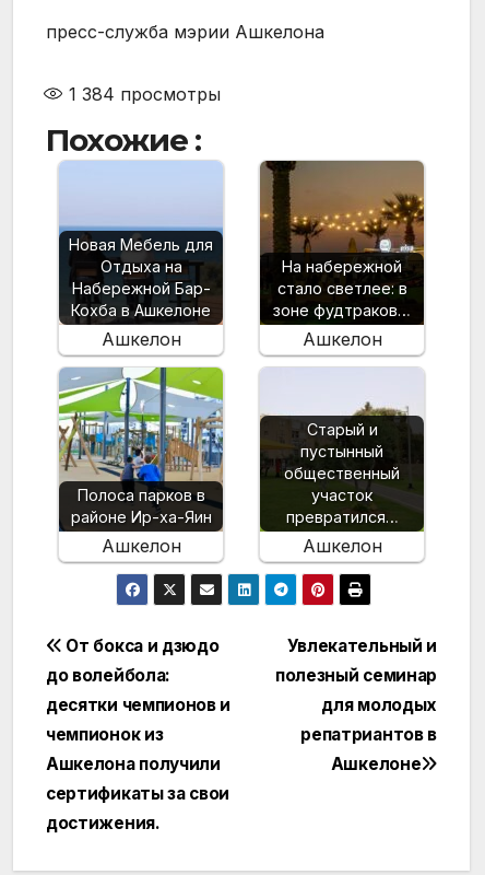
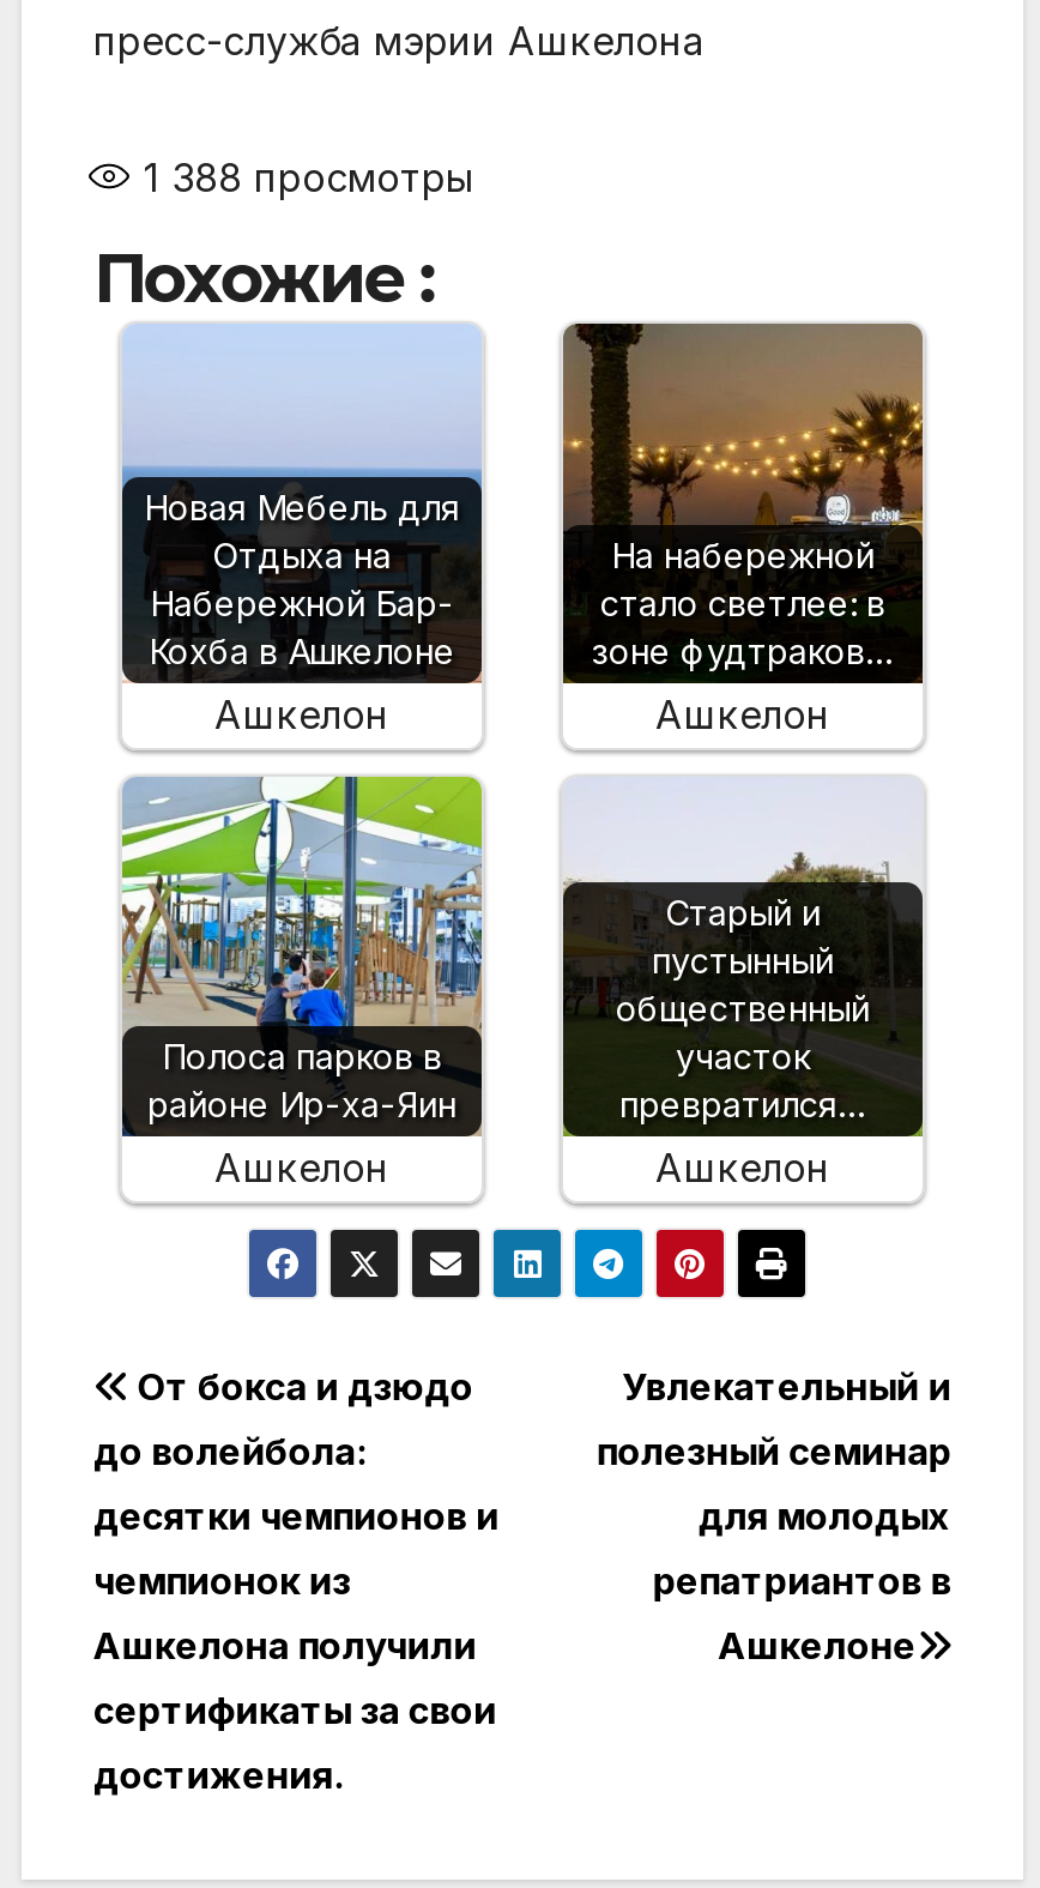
- 1 384 просмотры
+ 1 388 просмотры
